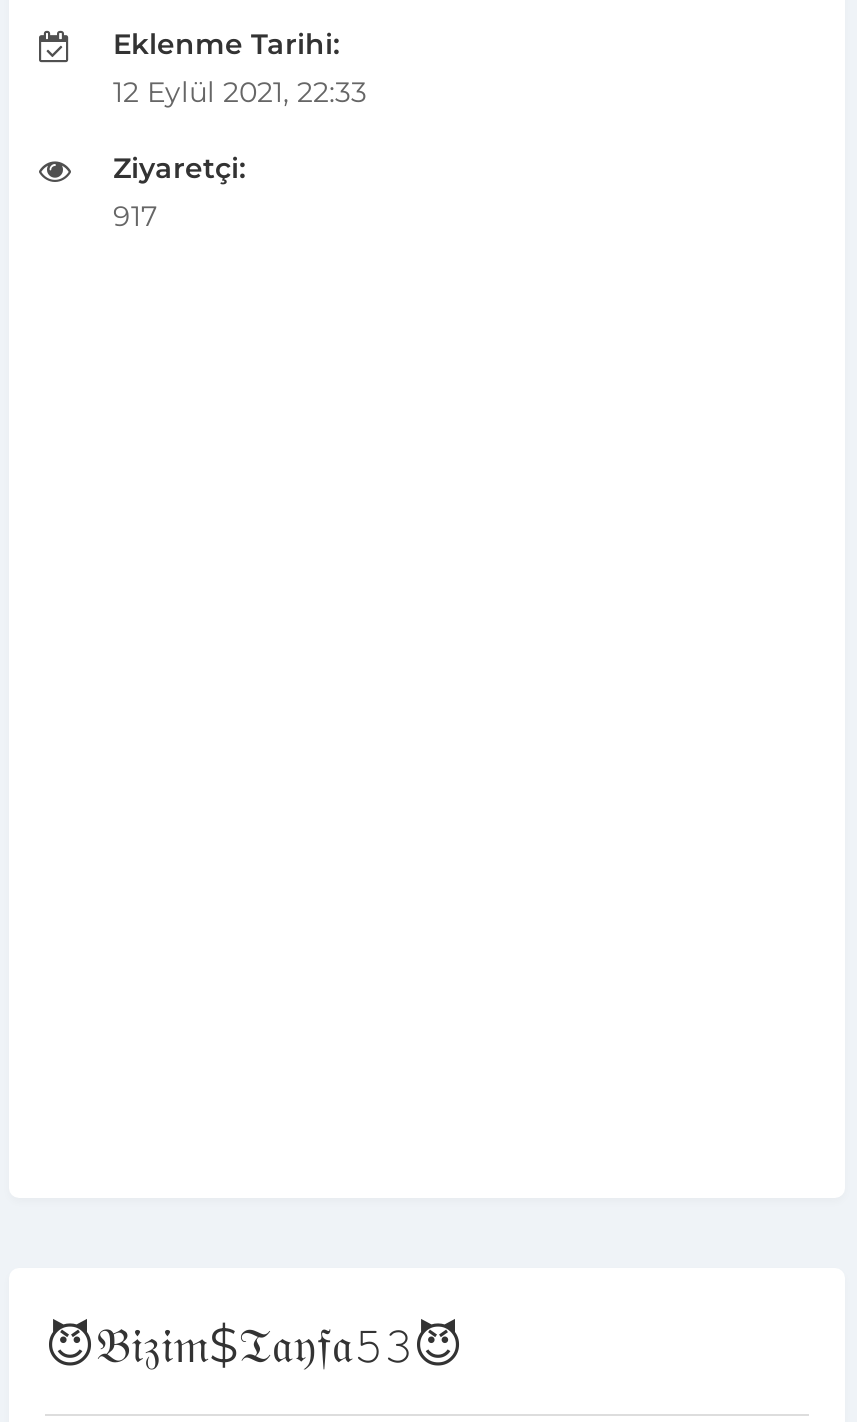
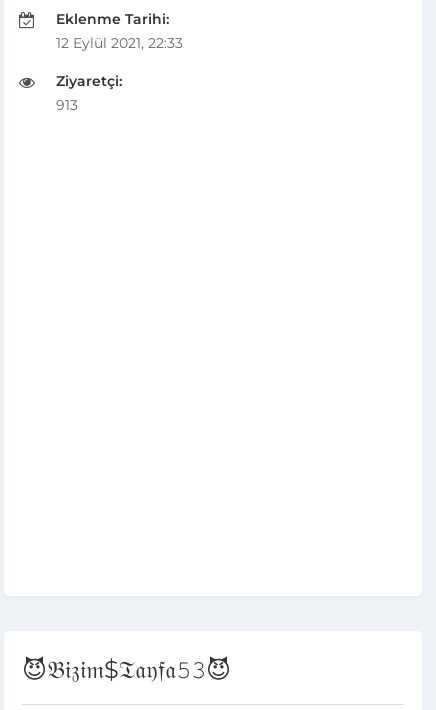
- 917
+ 913
